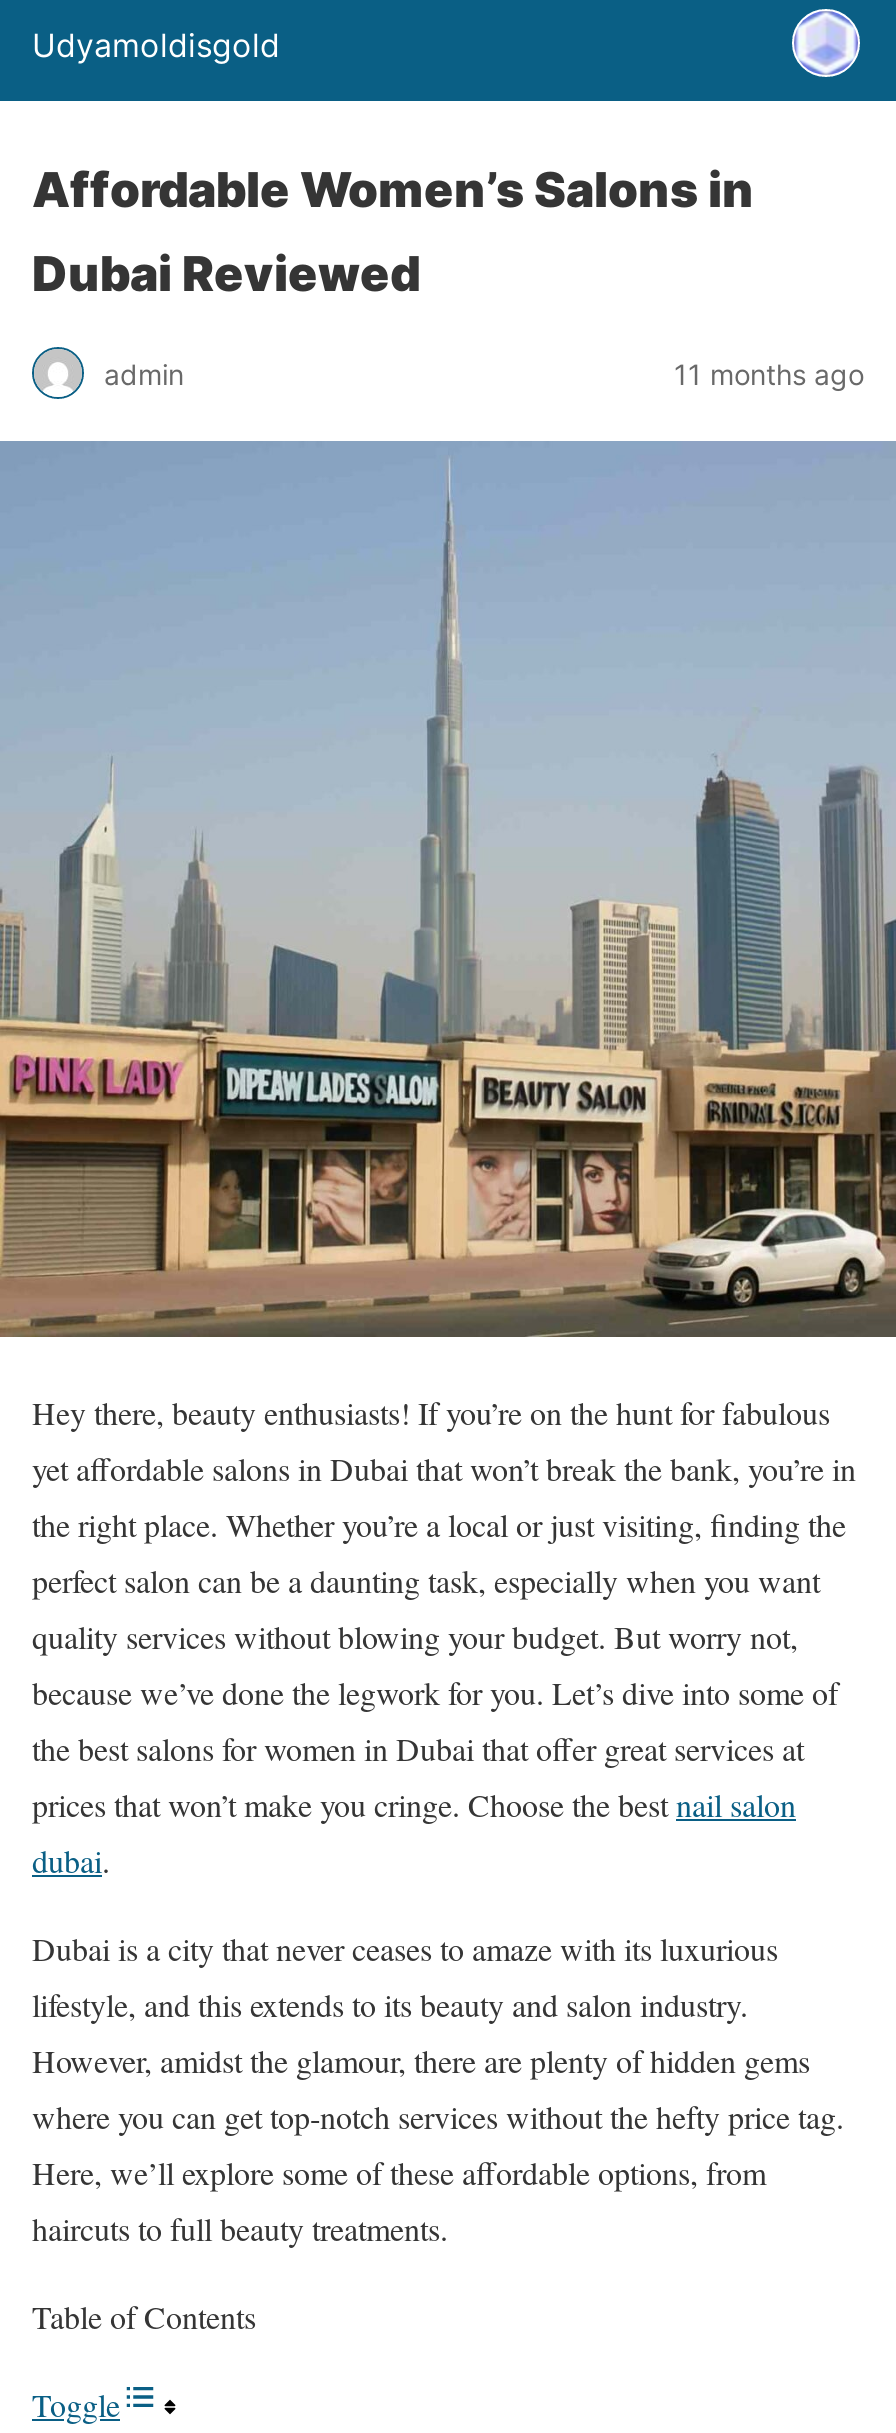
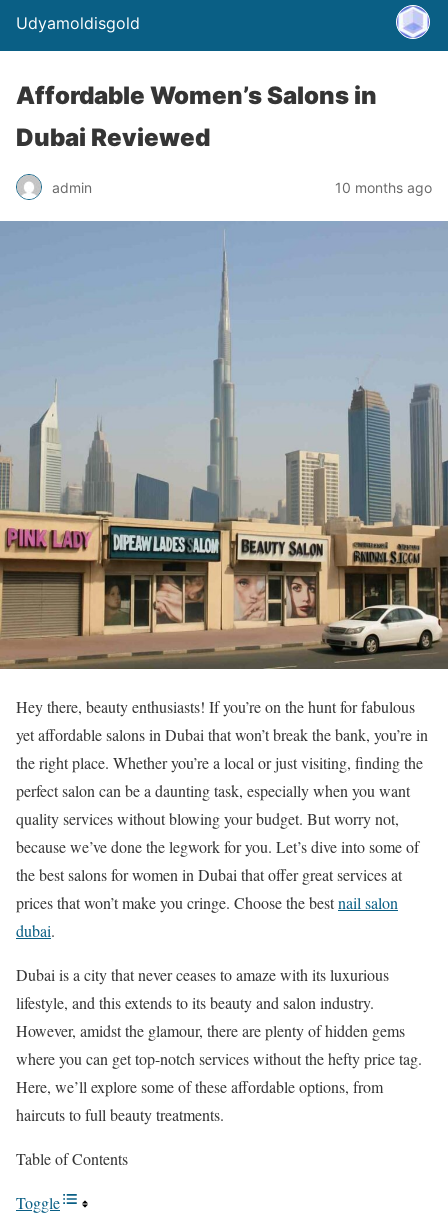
- 11 months ago
+ 10 months ago
